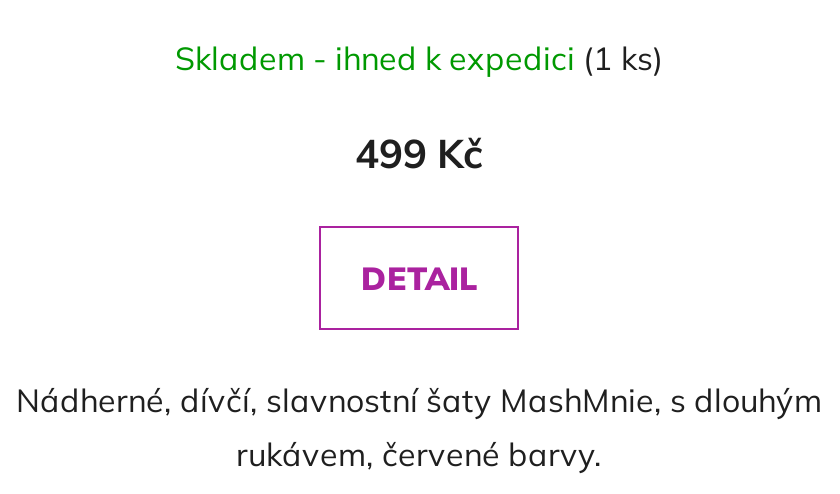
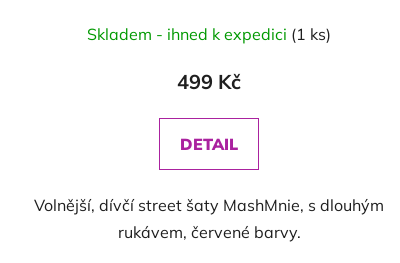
- Nádherné, dívčí, slavnostní šaty MashMnie, s dlouhým
+ Volnější, dívčí street šaty MashMnie, s dlouhým
